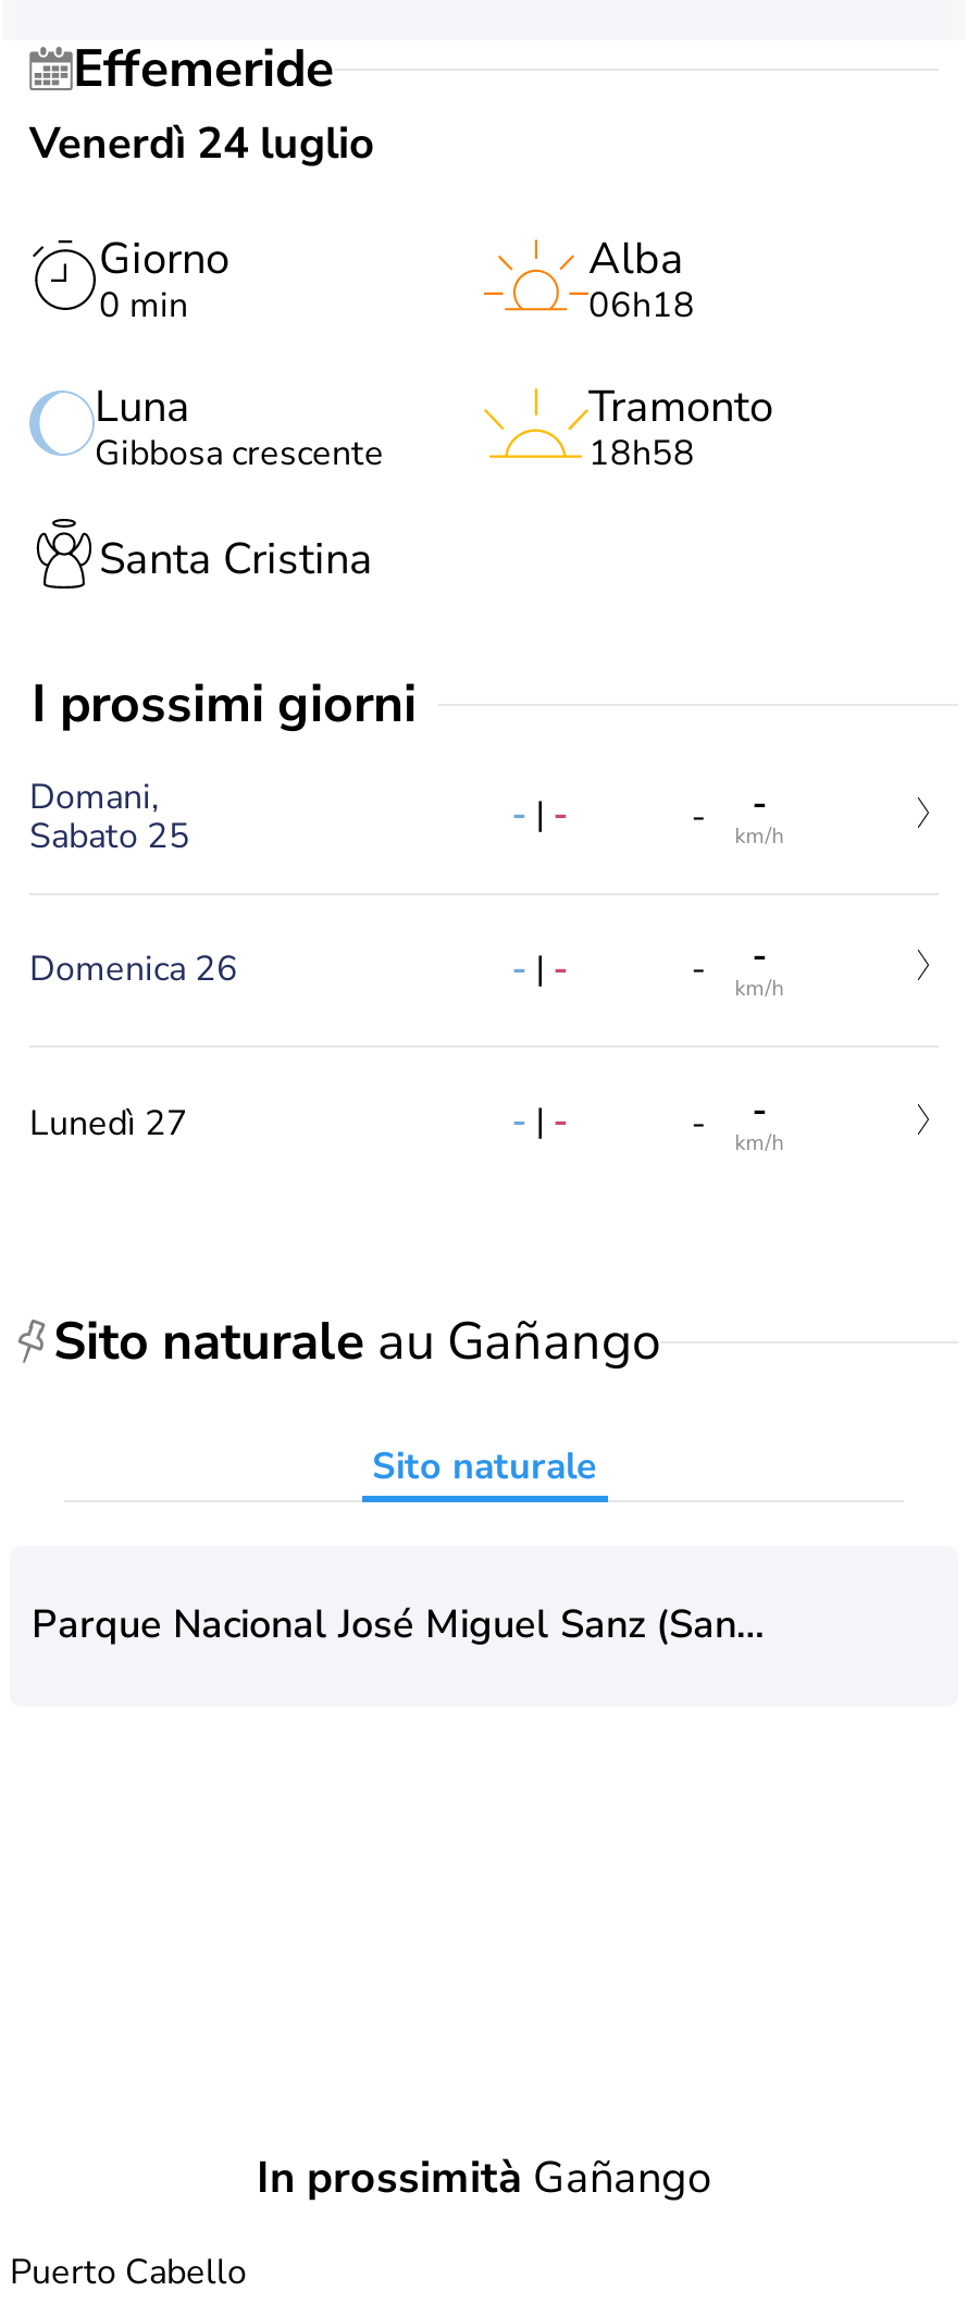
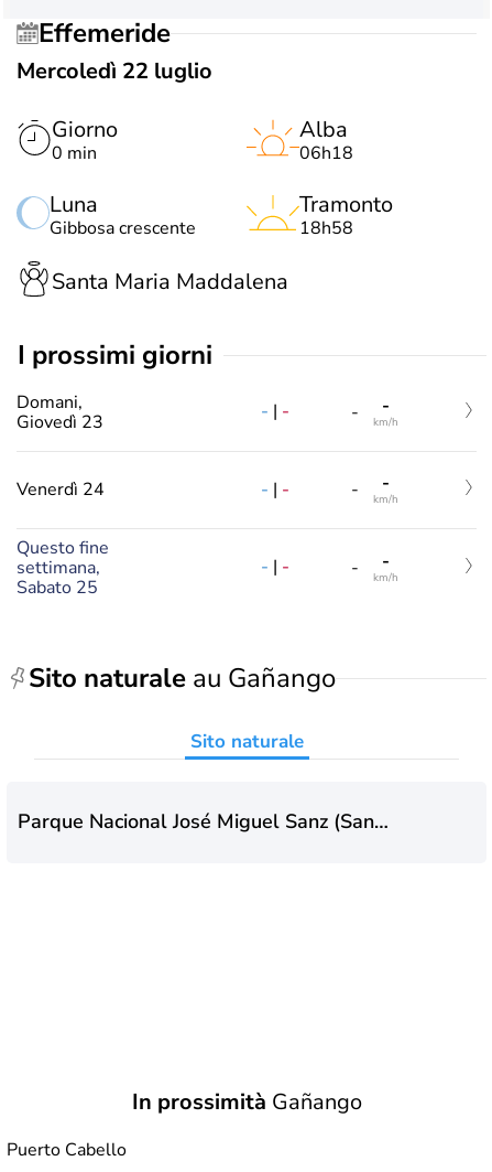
- Venerdì 24 luglio
+ Mercoledì 22 luglio

- Santa Cristina
+ Santa Maria Maddalena

- Sabato 25
+ Giovedì 23

- Domenica 26
+ Venerdì 24

- Lunedì 27
+ Questo fine
+ settimana,
+ Sabato 25
